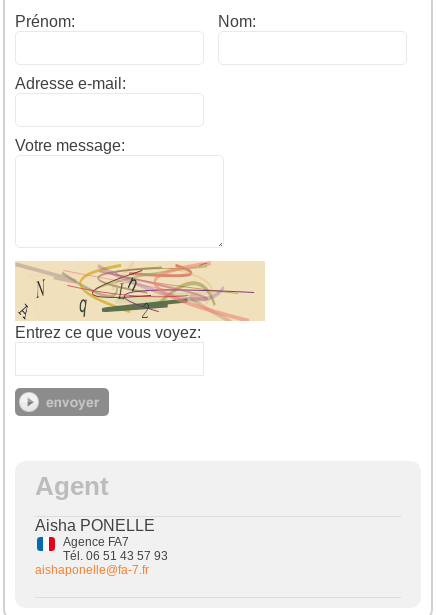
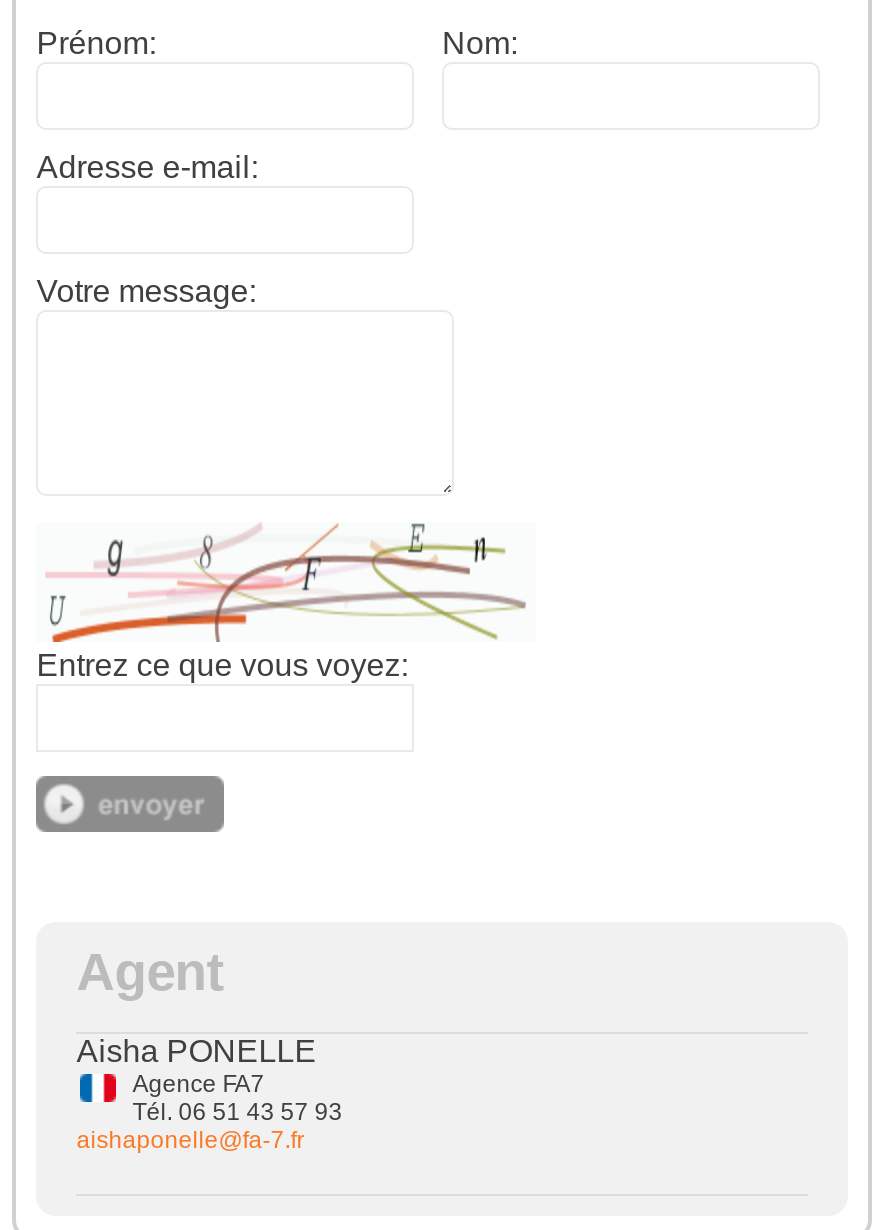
- [image]
+ [image]
